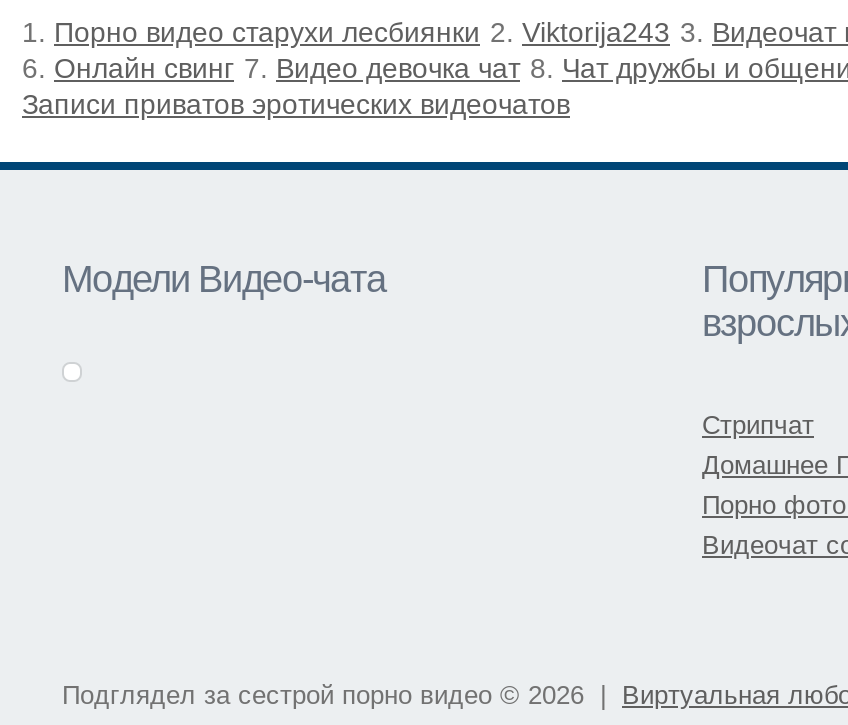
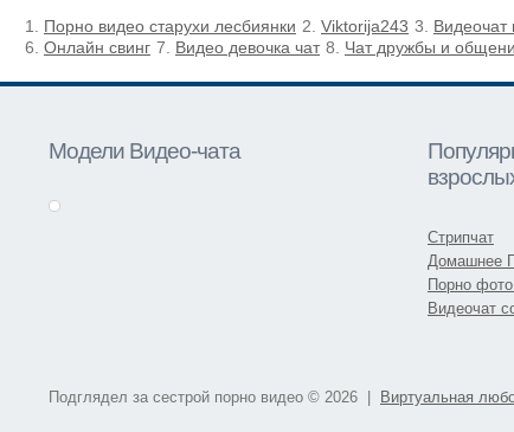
- Записи приватов эротических видеочатов
